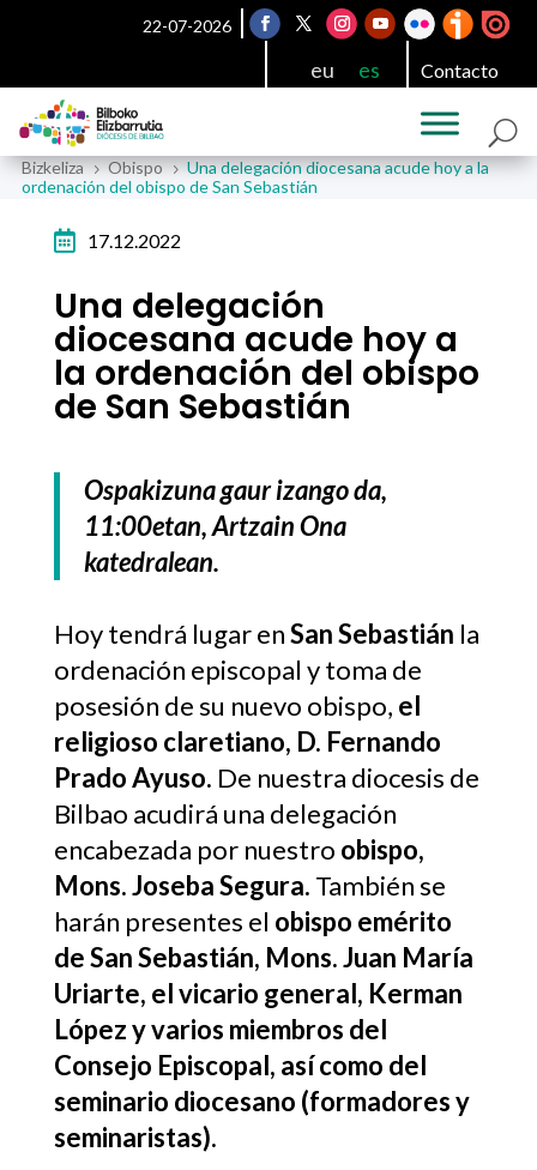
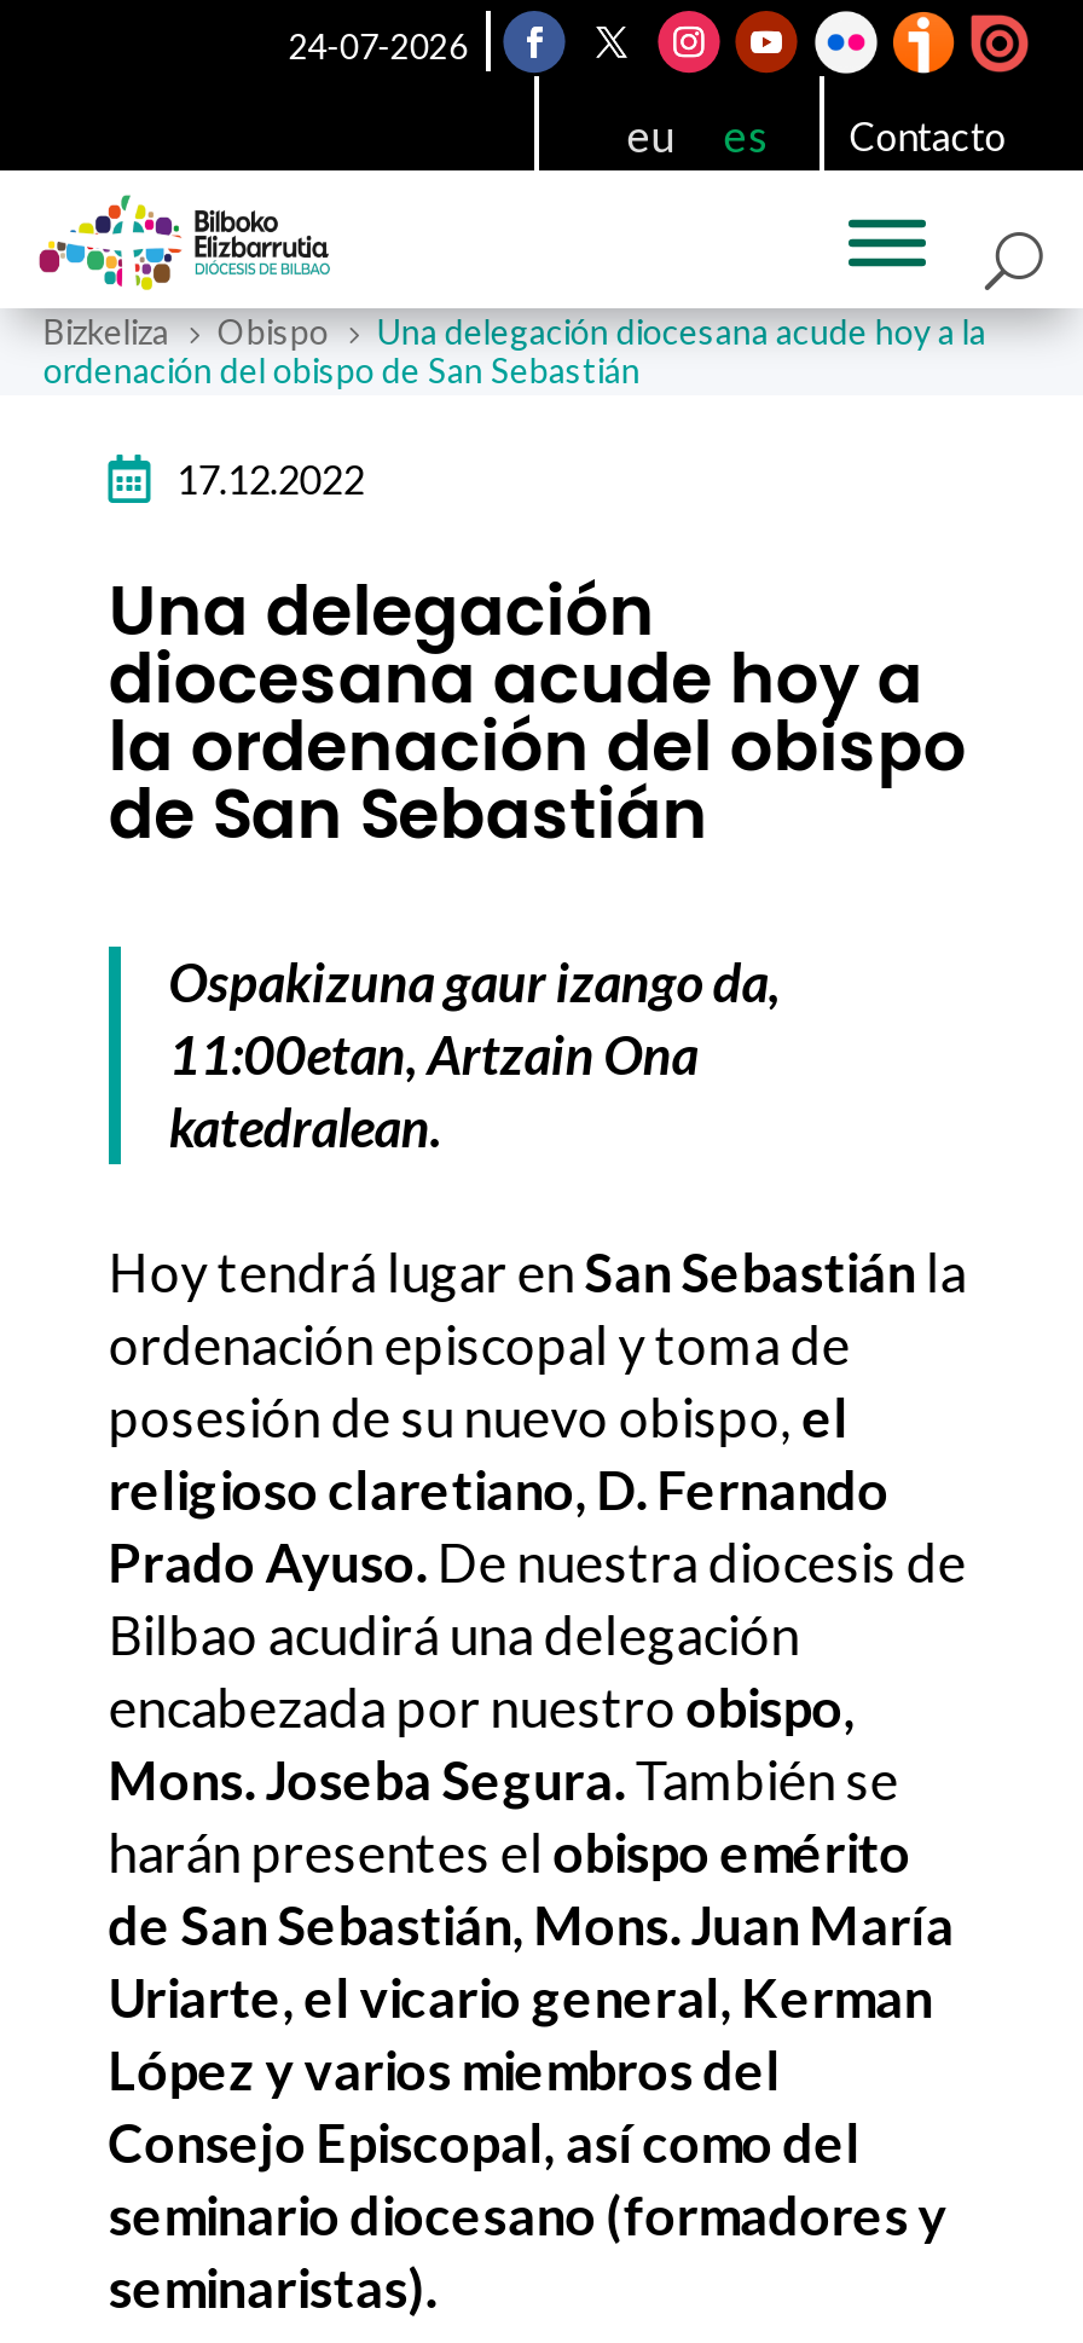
- 22-07-2026
+ 24-07-2026
